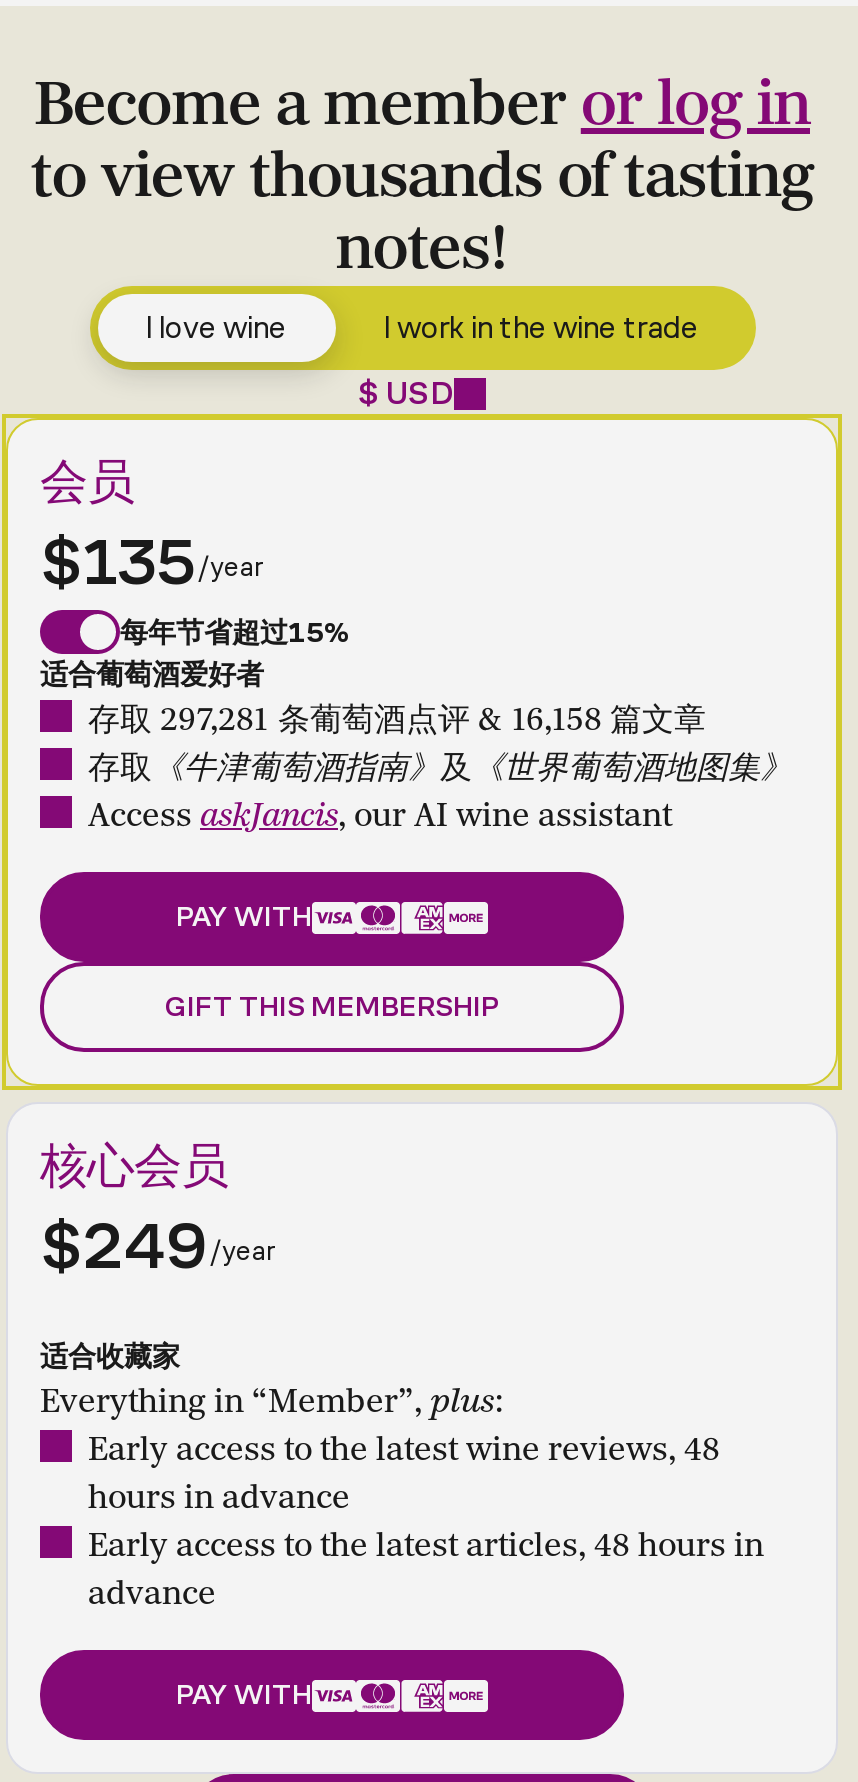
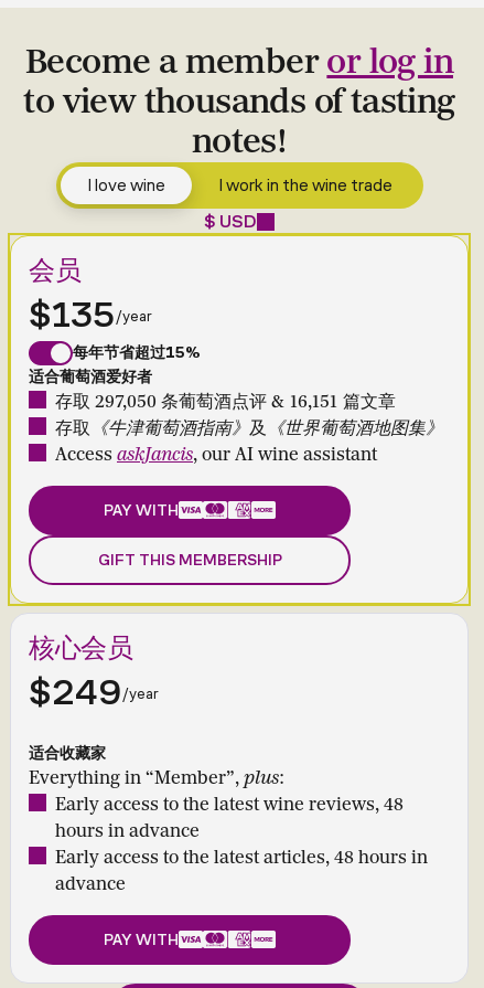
- 存取 297,281 条葡萄酒点评 & 16,158 篇文章
+ 存取 297,050 条葡萄酒点评 & 16,151 篇文章
